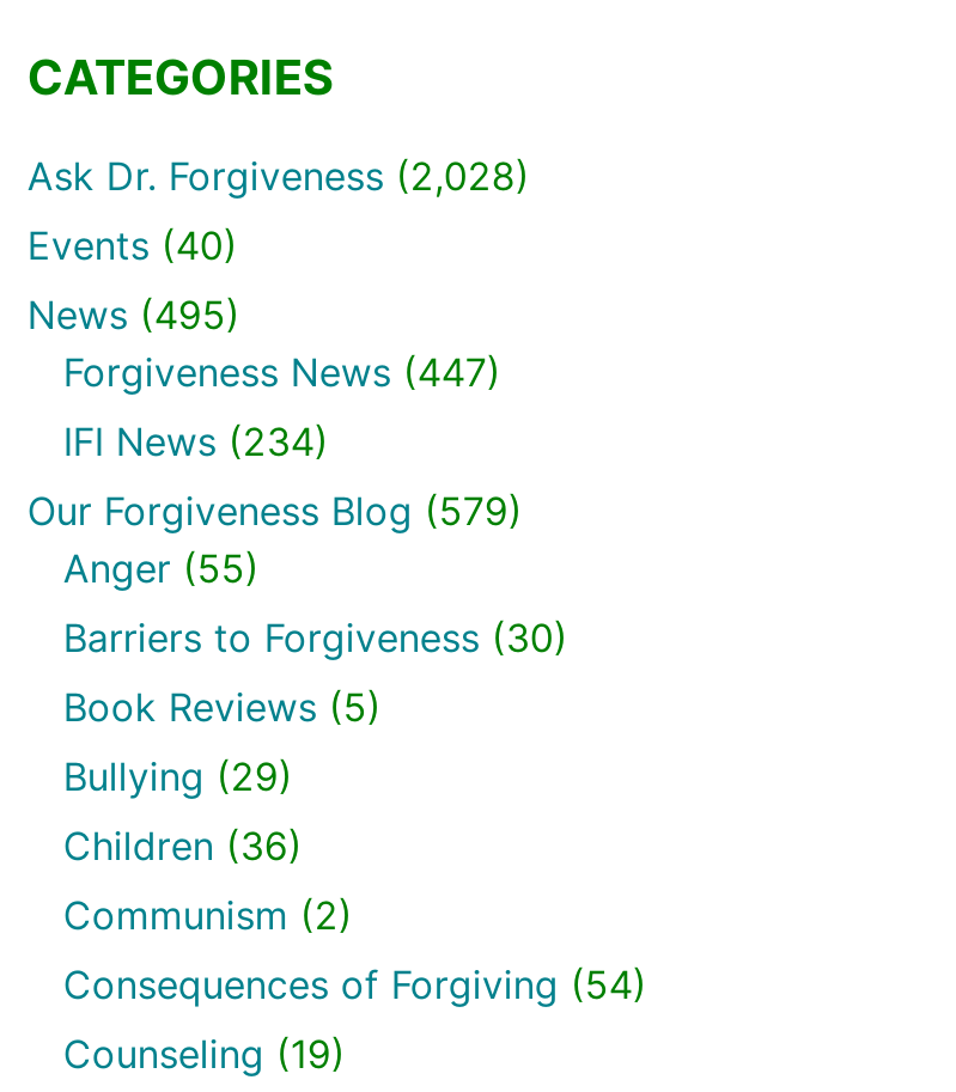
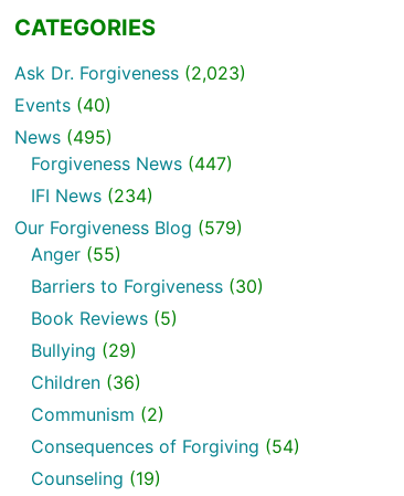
- Ask Dr. Forgiveness (2,028)
+ Ask Dr. Forgiveness (2,023)
